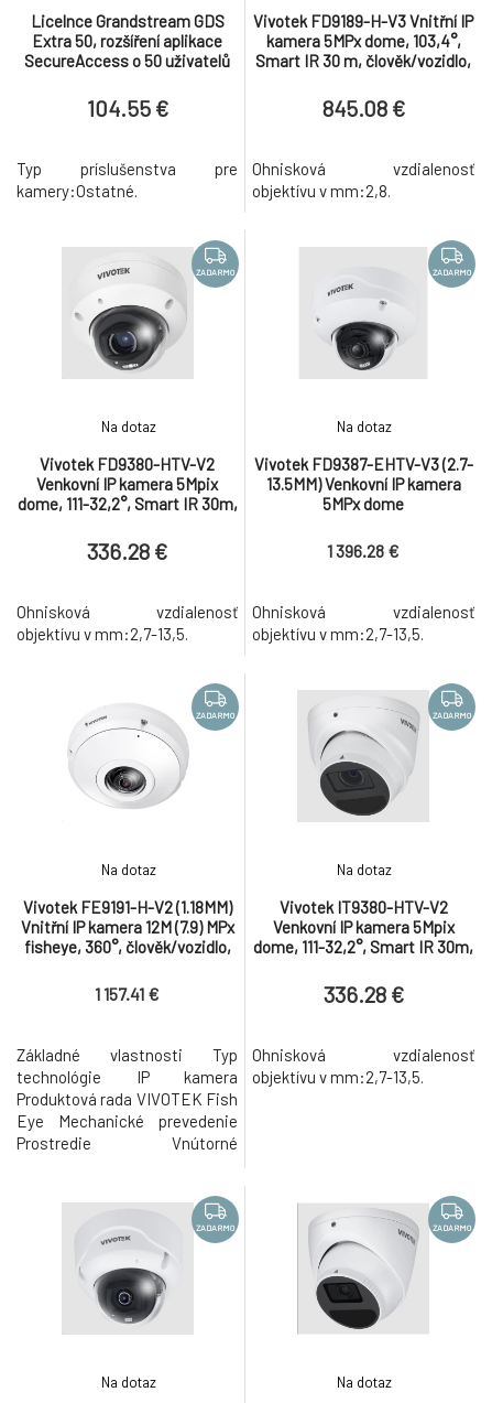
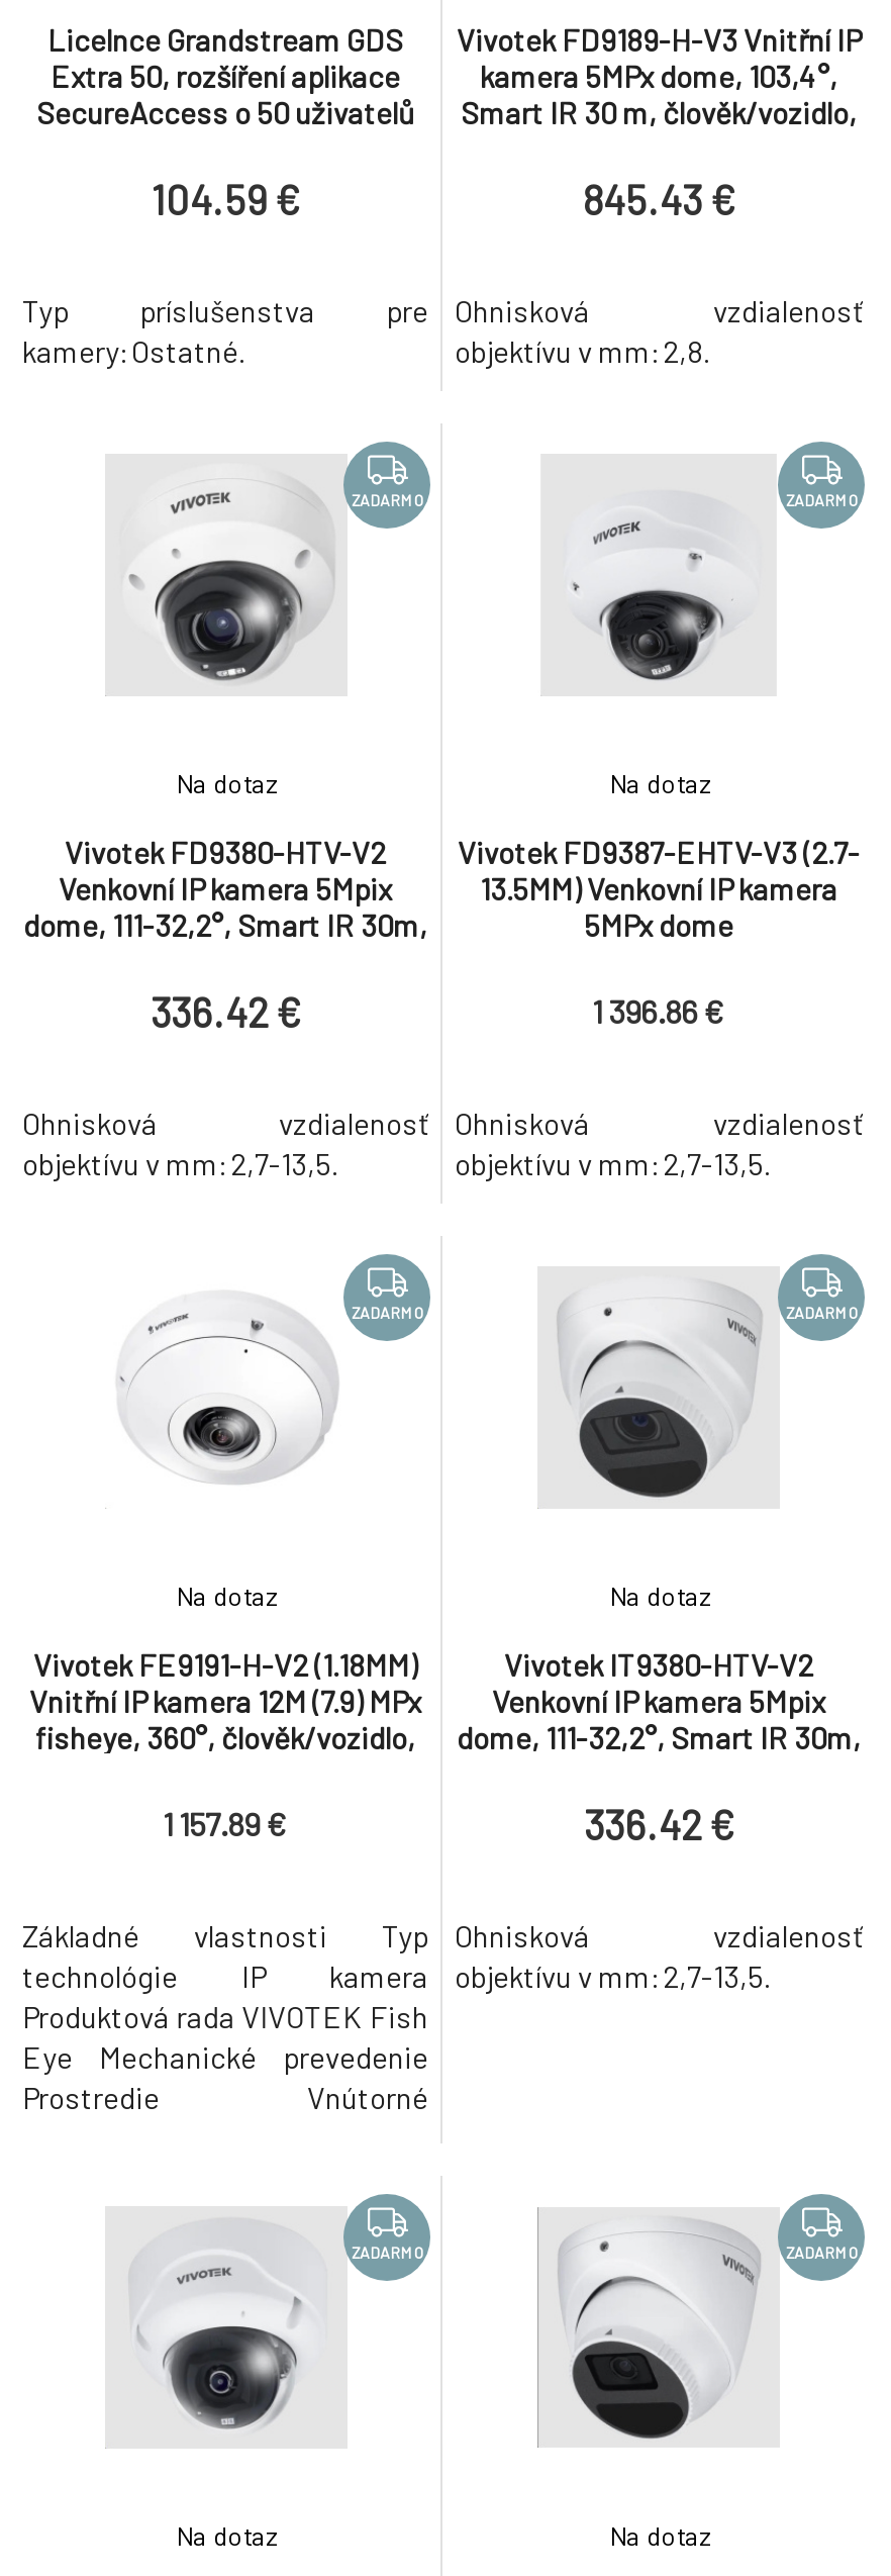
- 104.55 €
+ 104.59 €

- 845.08 €
+ 845.43 €

- 336.28 €
+ 336.42 €

- 1 396.28 €
+ 1 396.86 €

- 1 157.41 €
+ 1 157.89 €

- 336.28 €
+ 336.42 €
